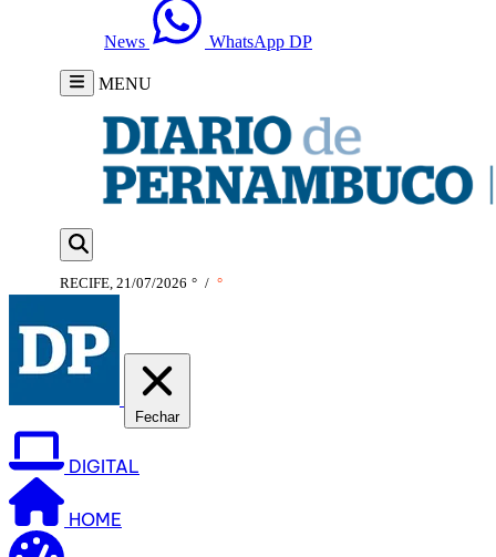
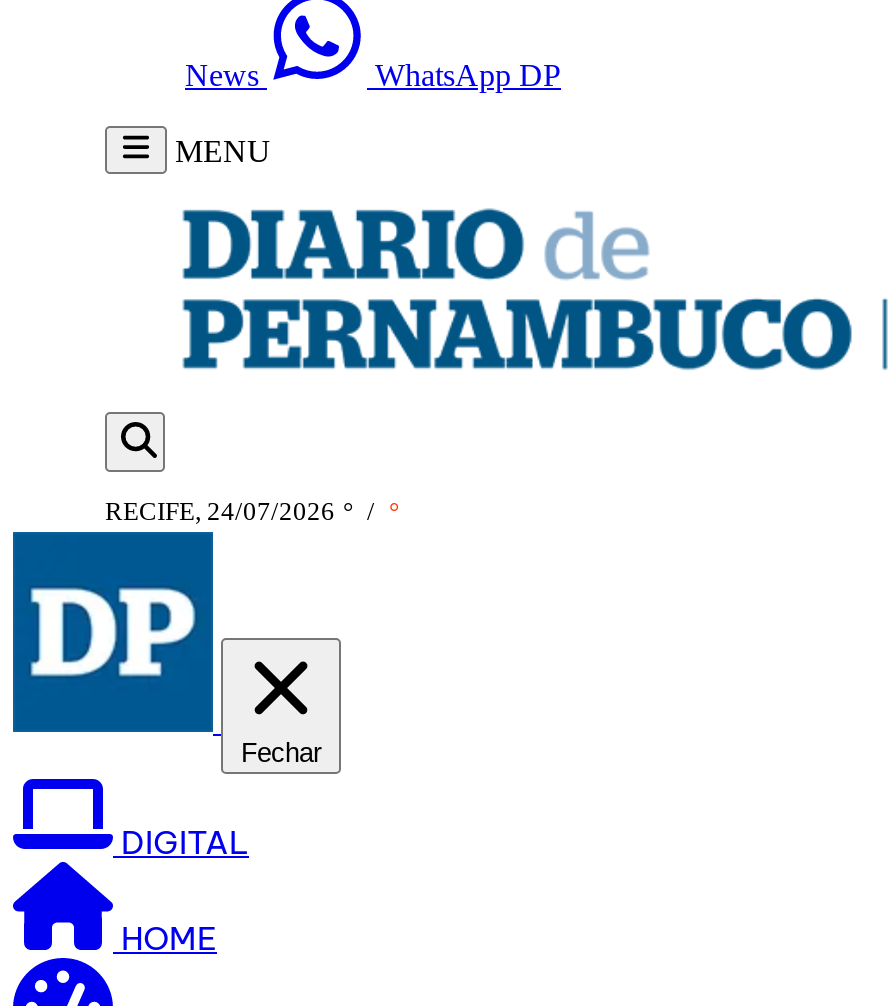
- RECIFE, 21/07/2026 ° / °
+ RECIFE, 24/07/2026 ° / °
